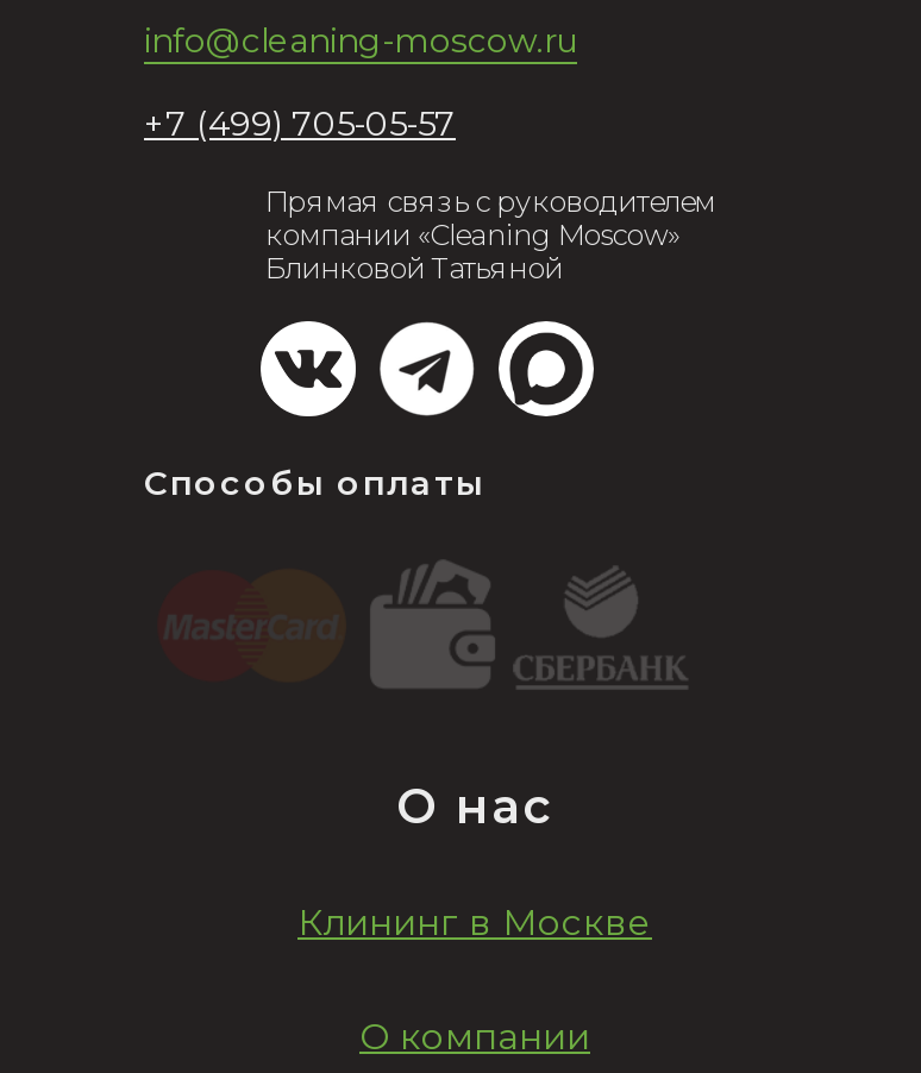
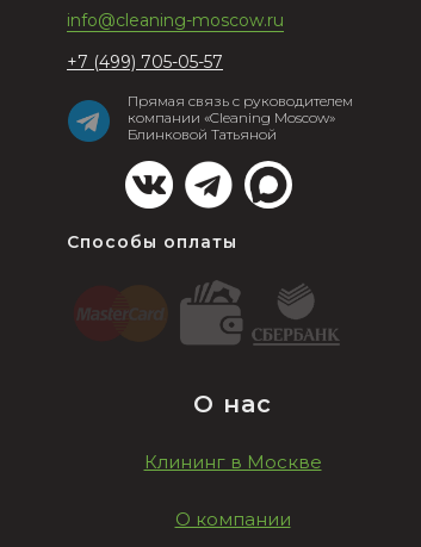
+ [image]
